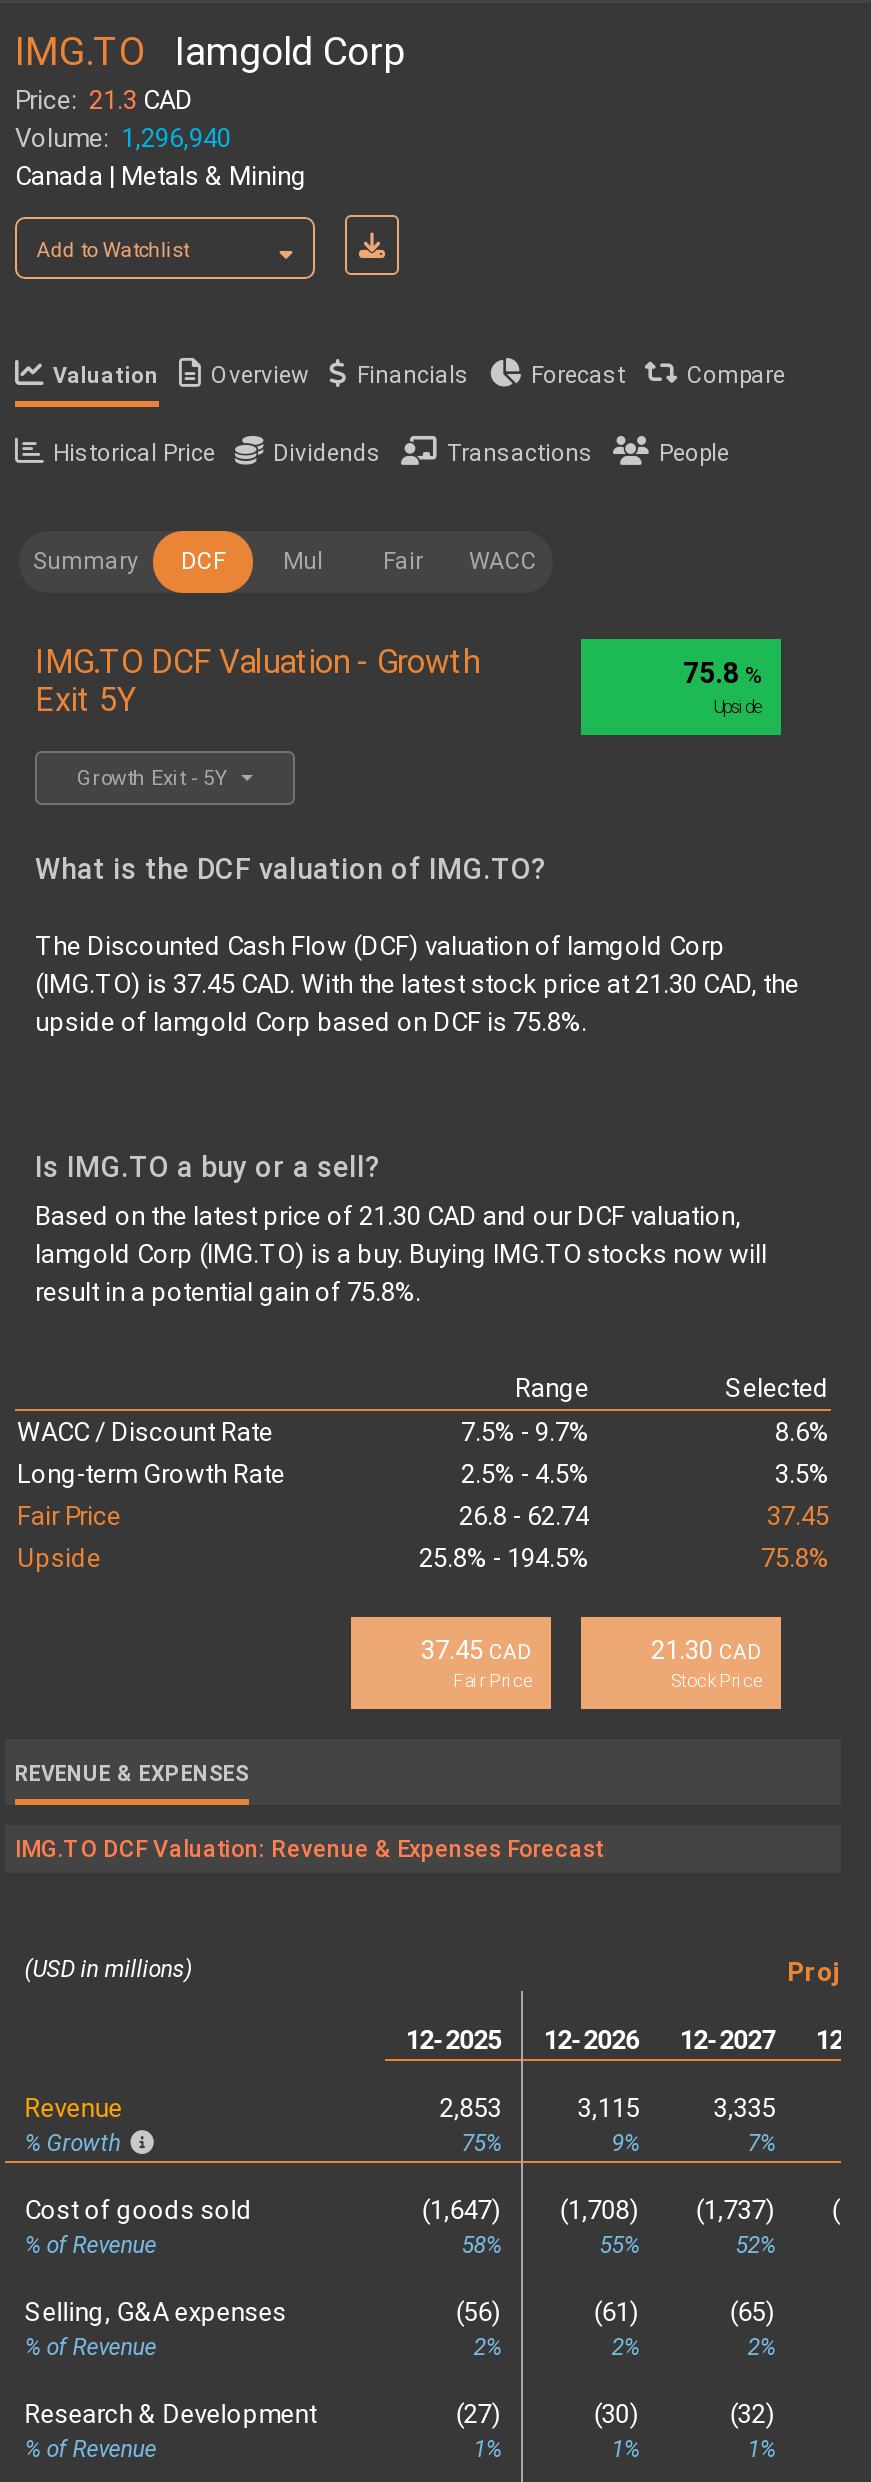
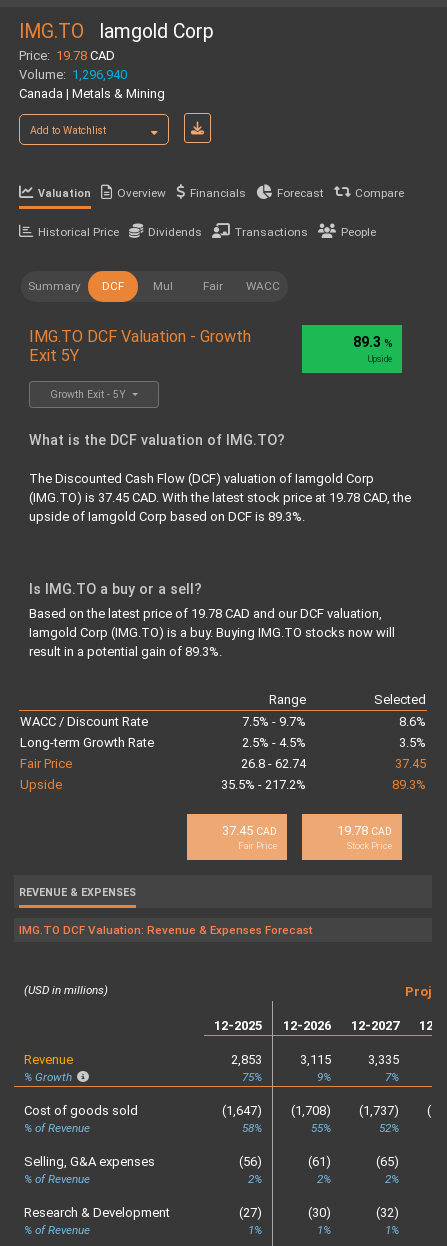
- Price: 21.3 CAD
+ Price: 19.78 CAD

- 75.8%
+ 89.3%

- (IMG.TO) is 37.45 CAD. With the latest stock price at 21.30 CAD, the
+ (IMG.TO) is 37.45 CAD. With the latest stock price at 19.78 CAD, the

- upside of Iamgold Corp based on DCF is 75.8%.
+ upside of Iamgold Corp based on DCF is 89.3%.

- Based on the latest price of 21.30 CAD and our DCF valuation,
+ Based on the latest price of 19.78 CAD and our DCF valuation,

- result in a potential gain of 75.8%.
+ result in a potential gain of 89.3%.

- 25.8% - 194.5%
+ 35.5% - 217.2%

- 75.8%
+ 89.3%

- 21.30 CAD
+ 19.78 CAD
